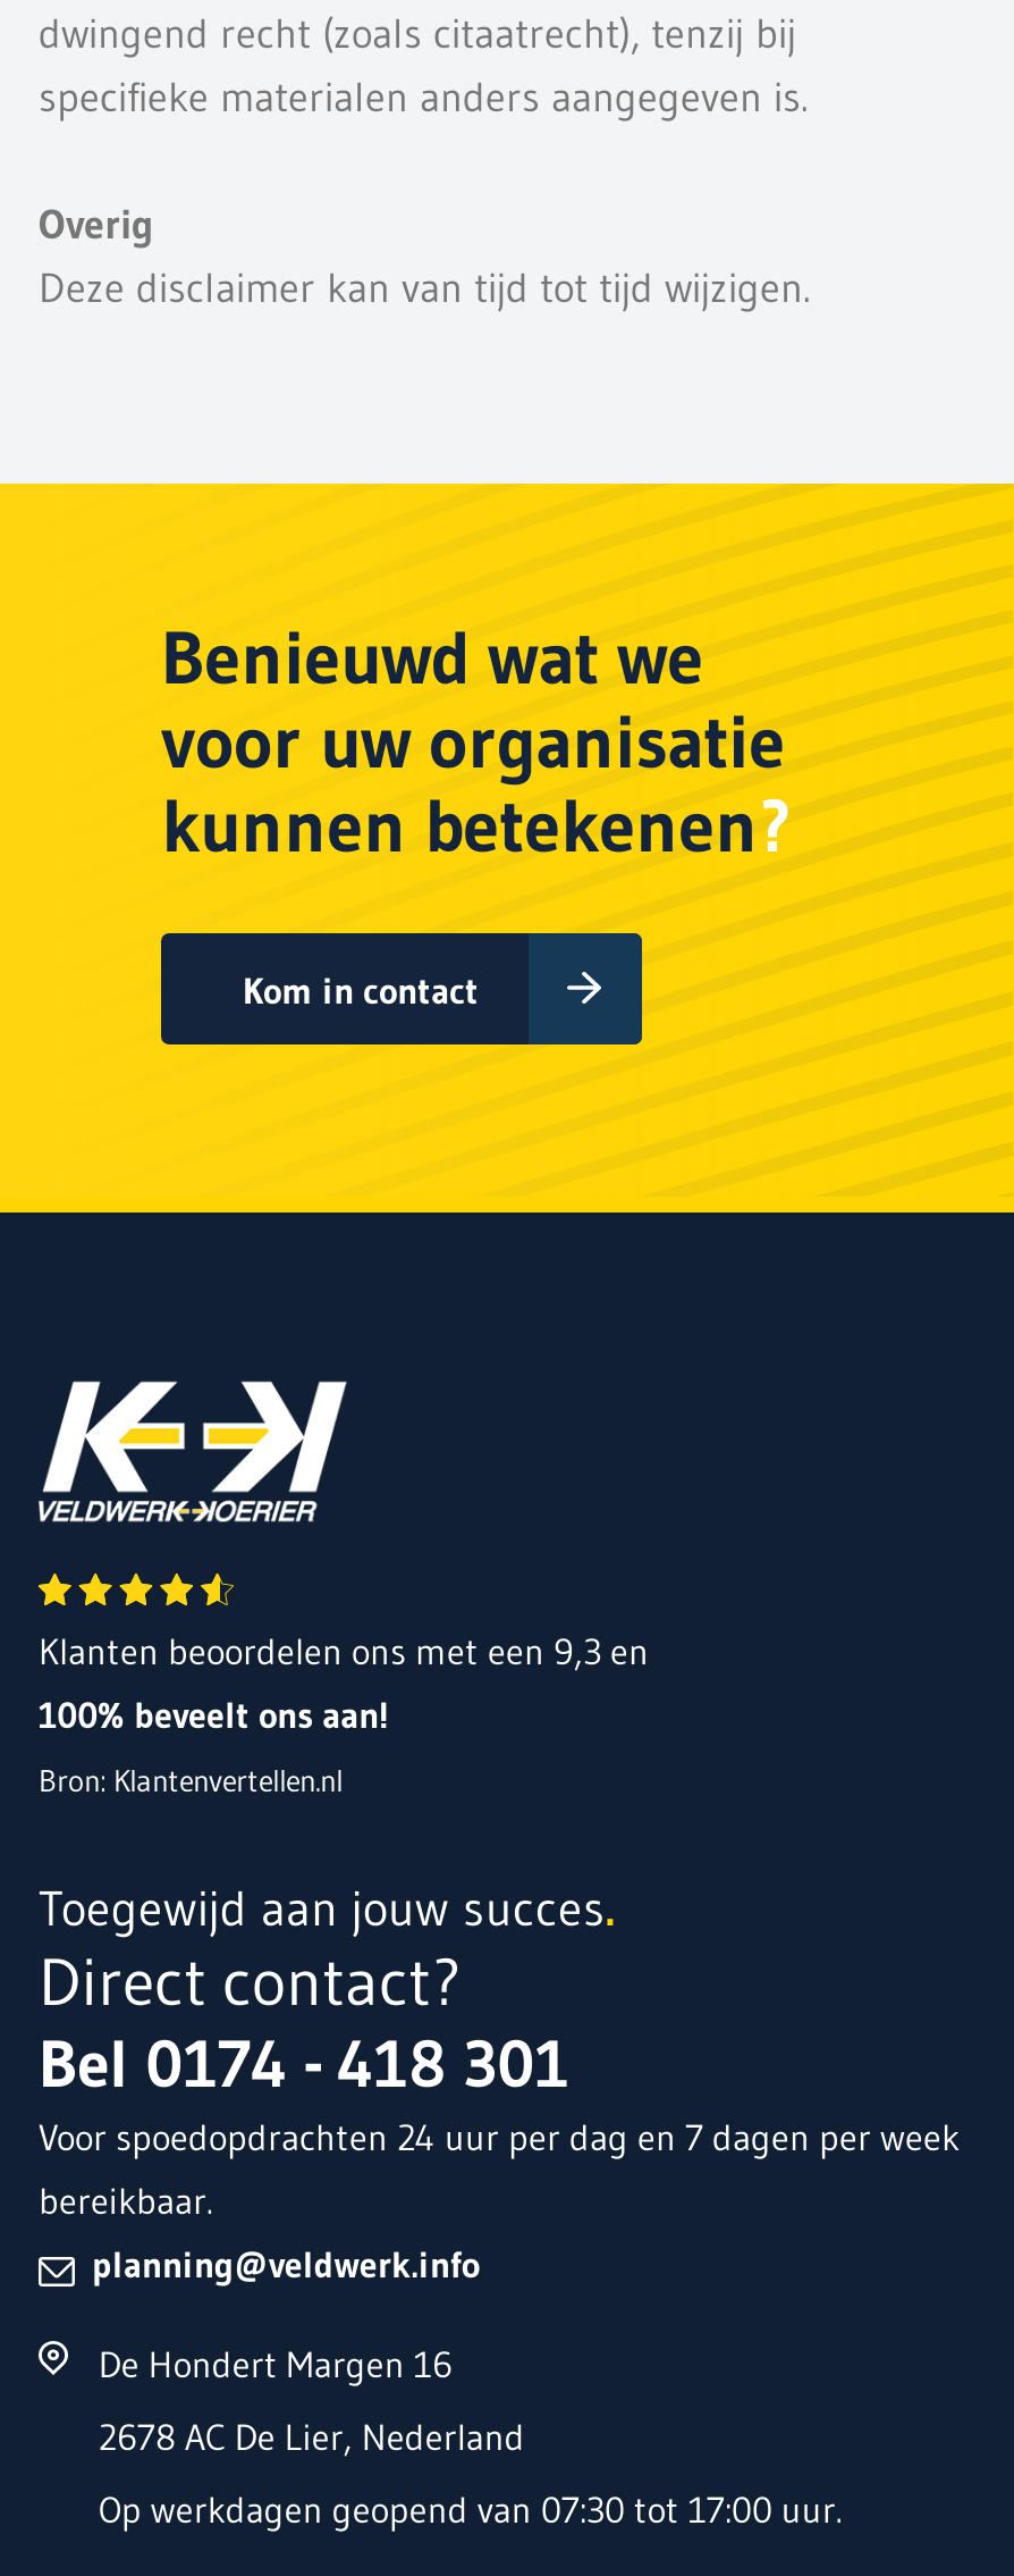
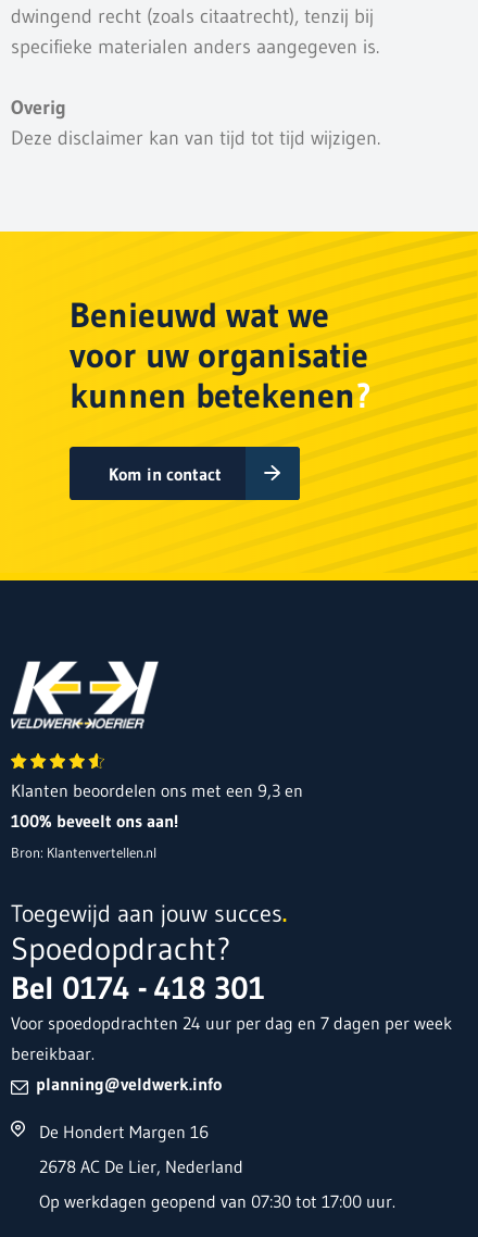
- Direct contact?
+ Spoedopdracht?
